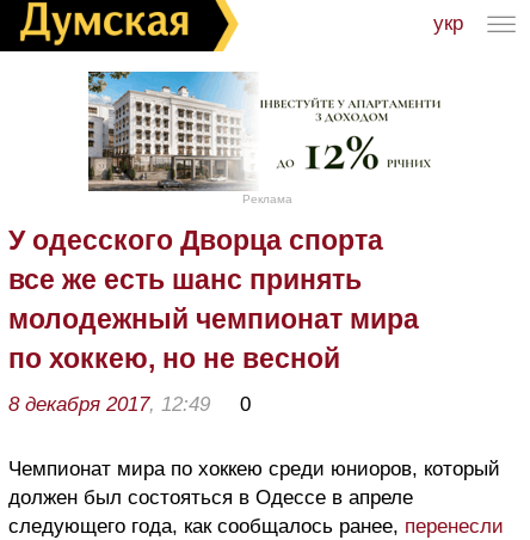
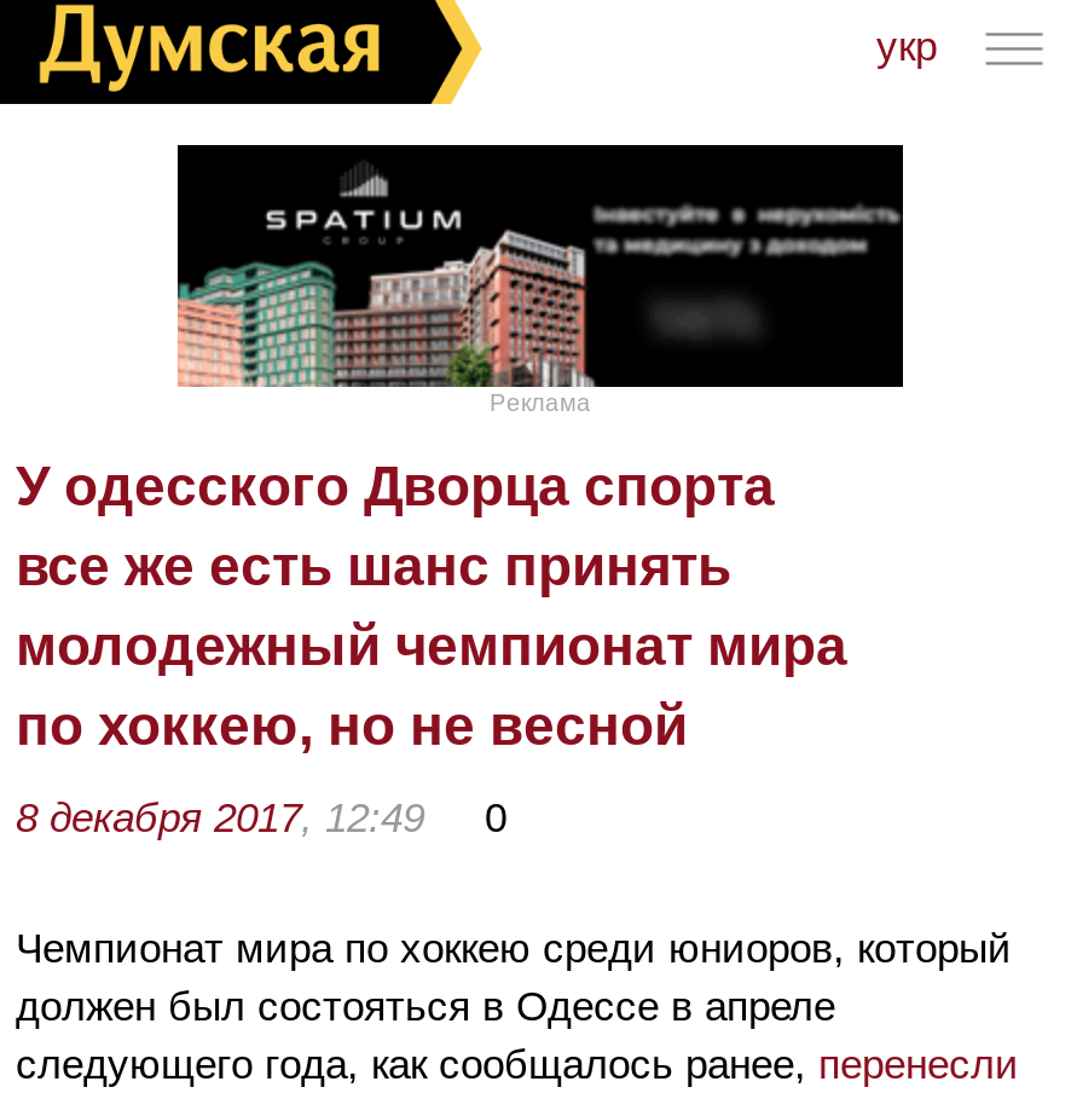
- [image]
+ [image]
